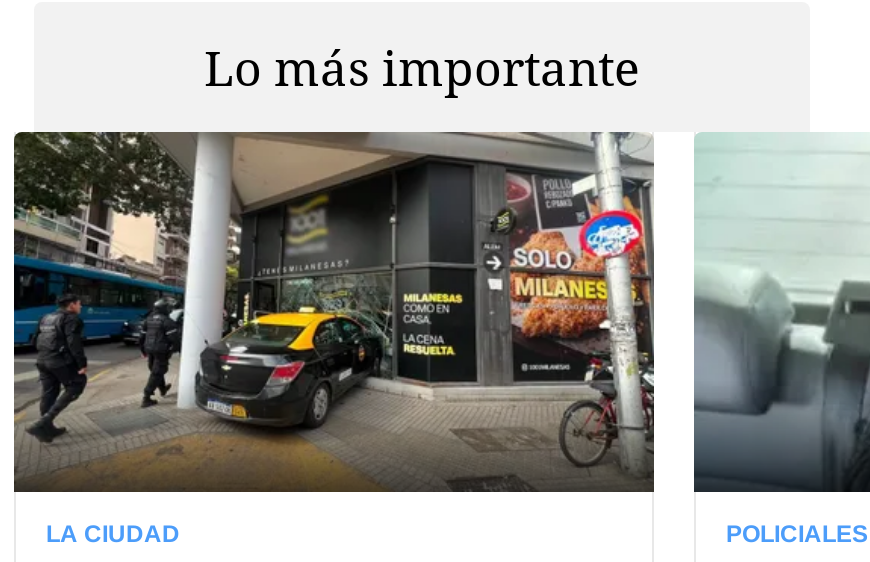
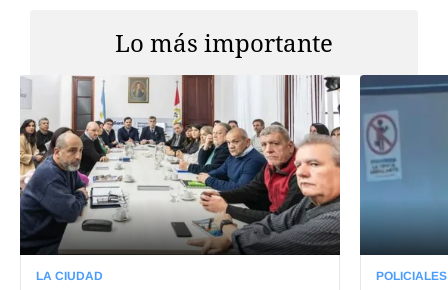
- [image]
+ [image]

- [image]
+ [image]
